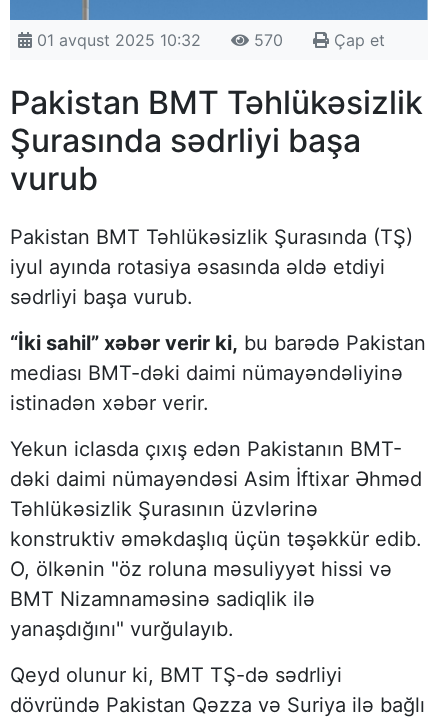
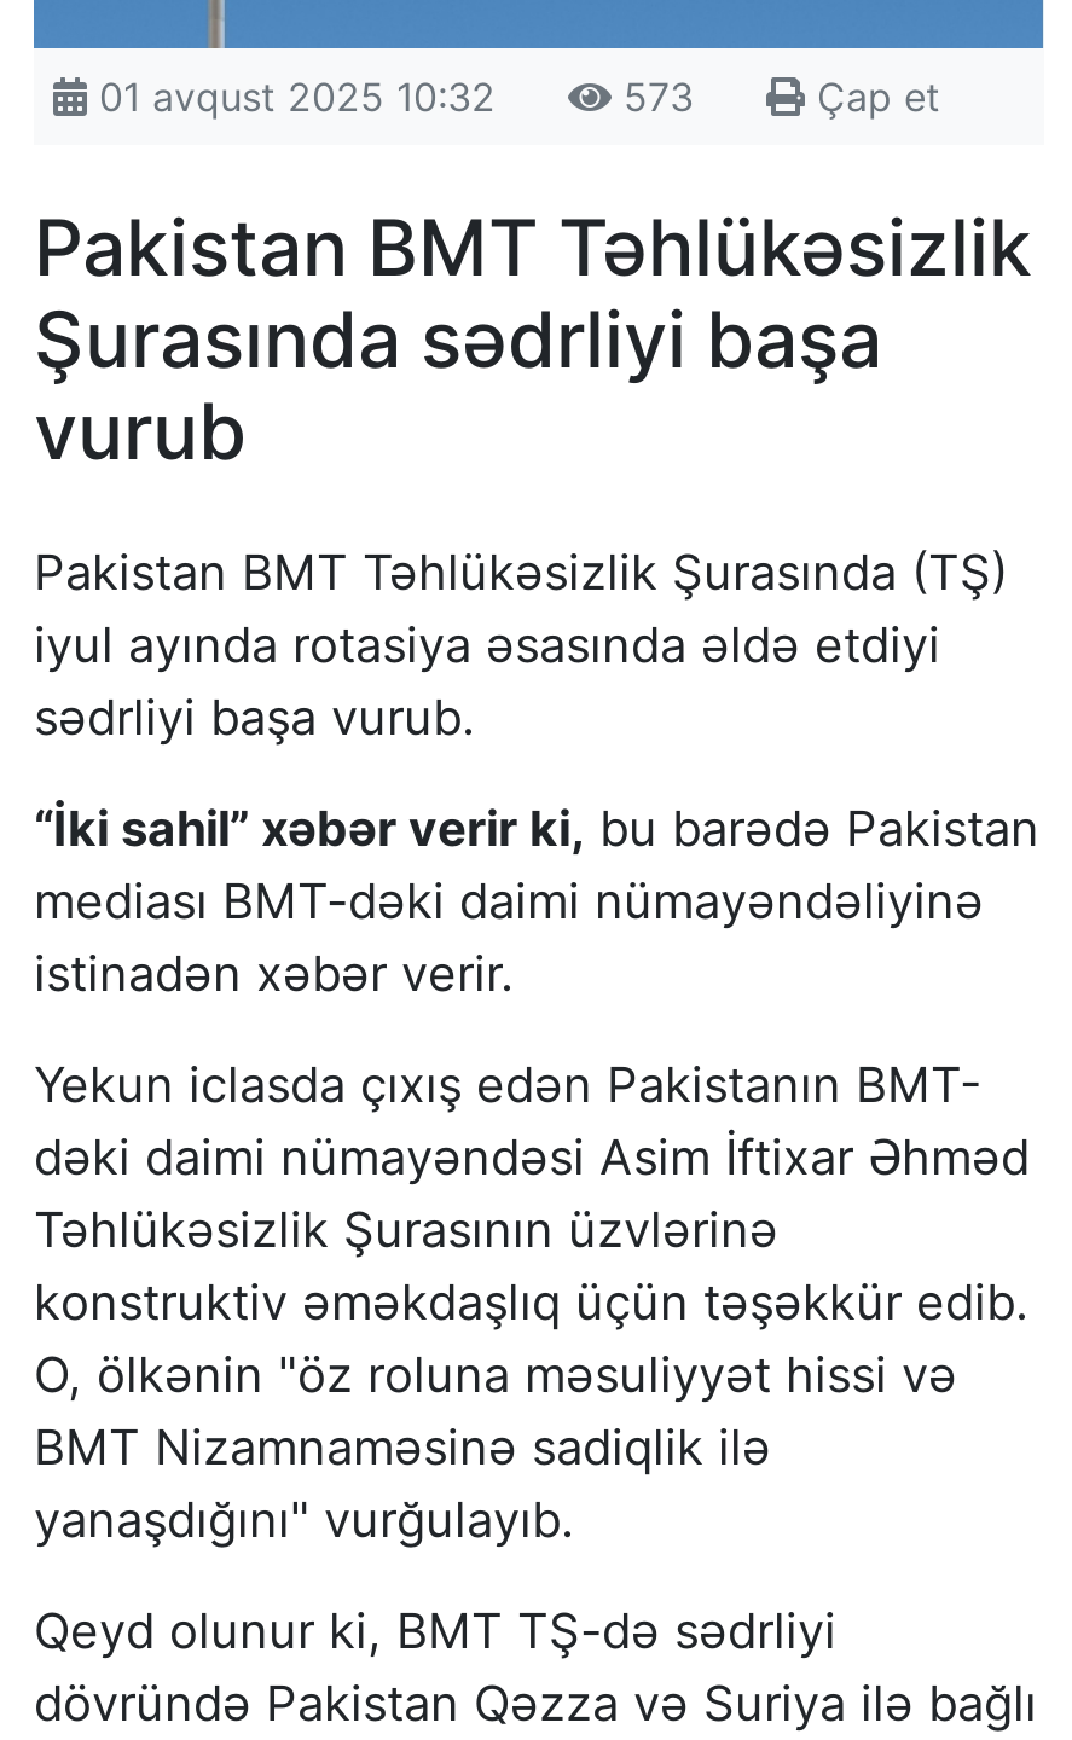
- 570
+ 573
